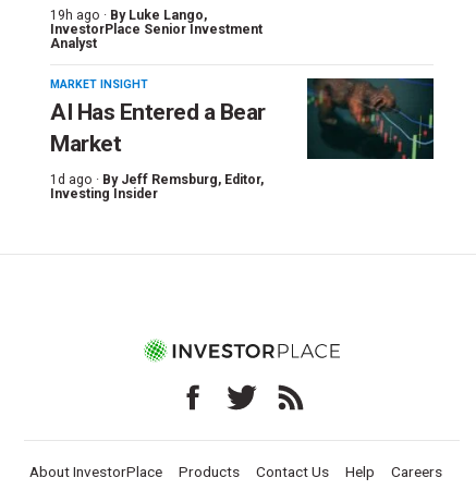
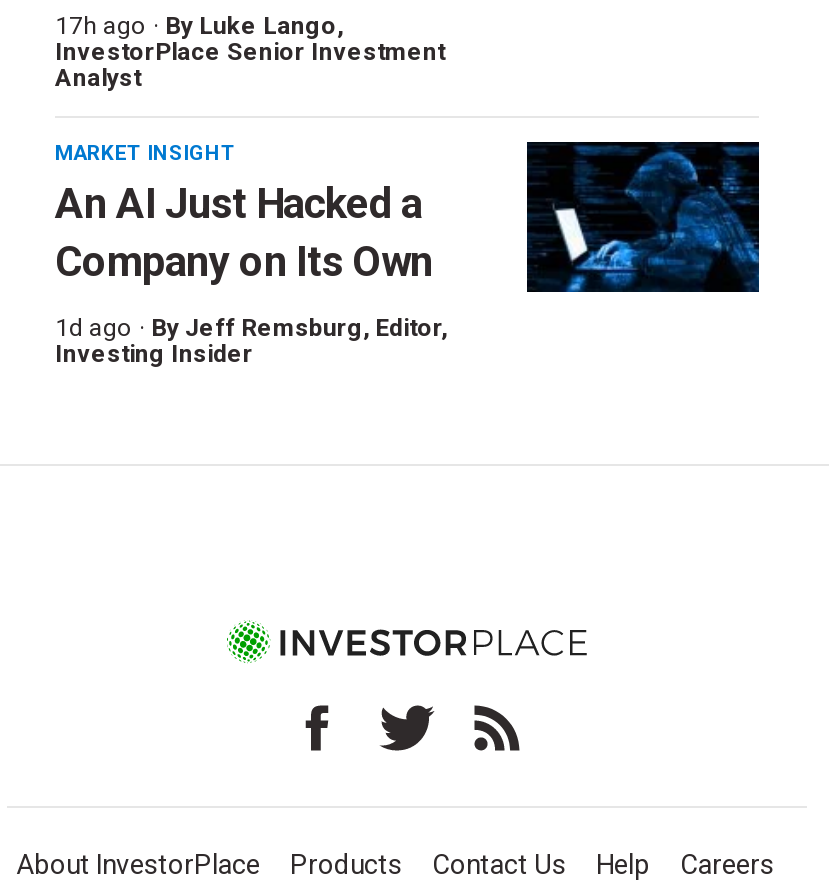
- 19h ago · By Luke Lango,
+ 17h ago · By Luke Lango,

- [image]
+ [image]

- AI Has Entered a Bear
- Market
+ An AI Just Hacked a
+ Company on Its Own
